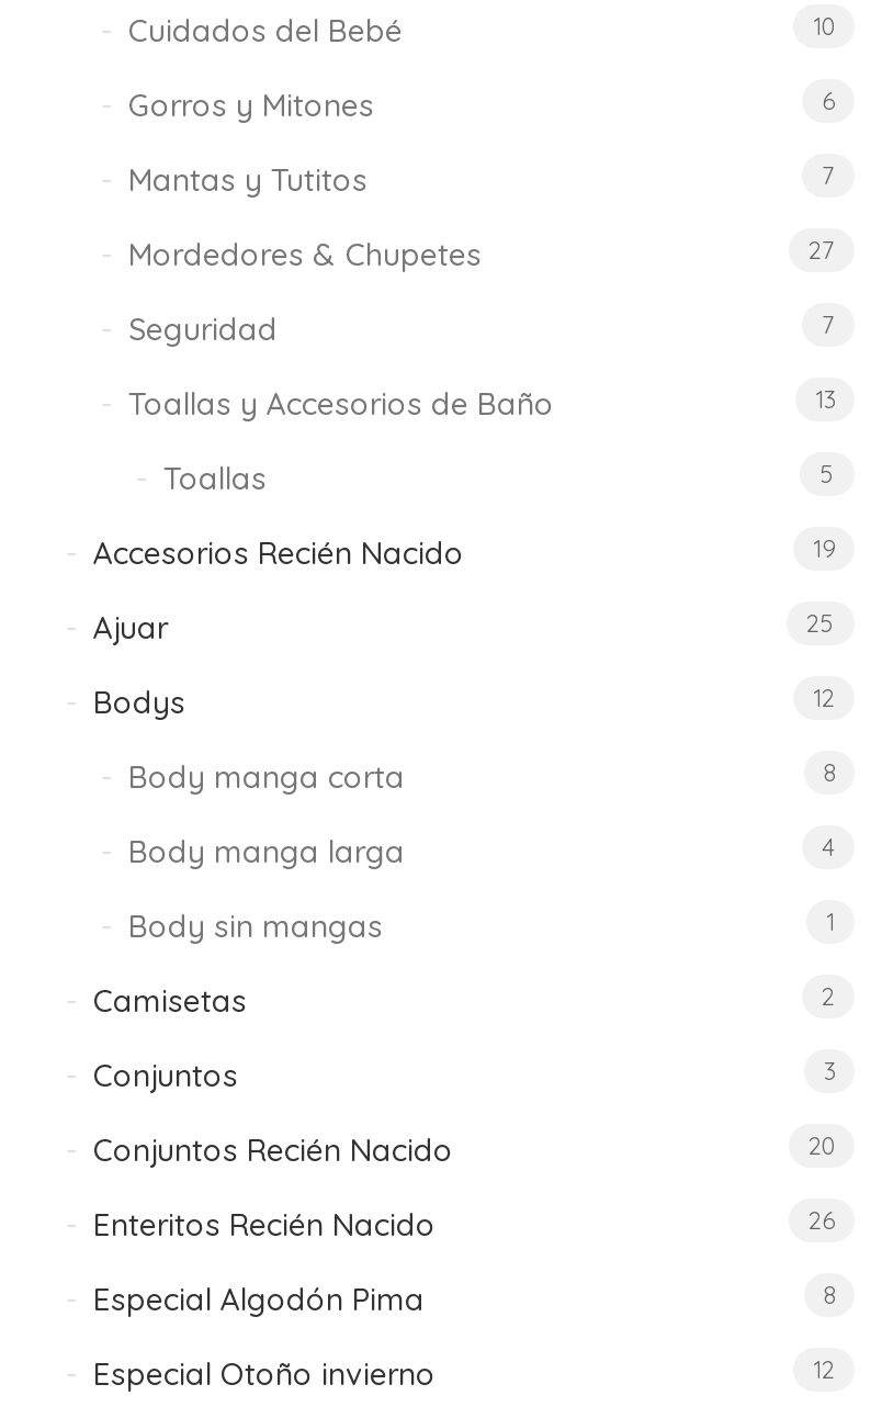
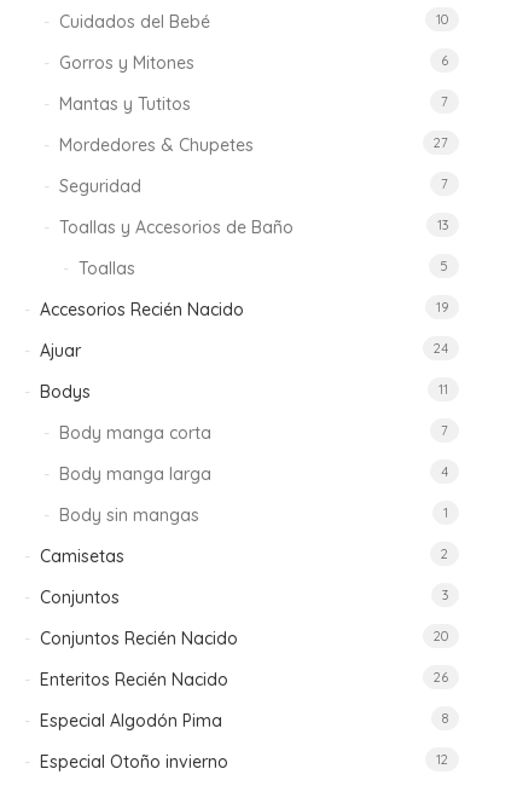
- 25
+ 24

- 12
+ 11

- 8
+ 7
